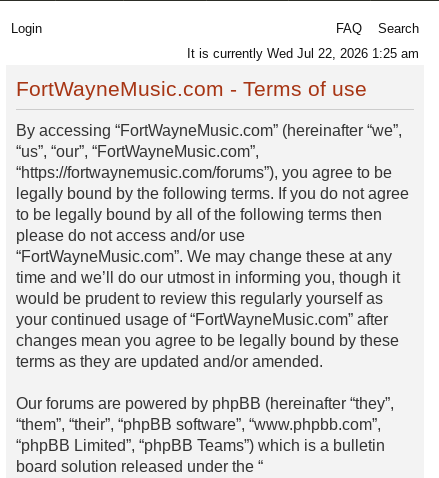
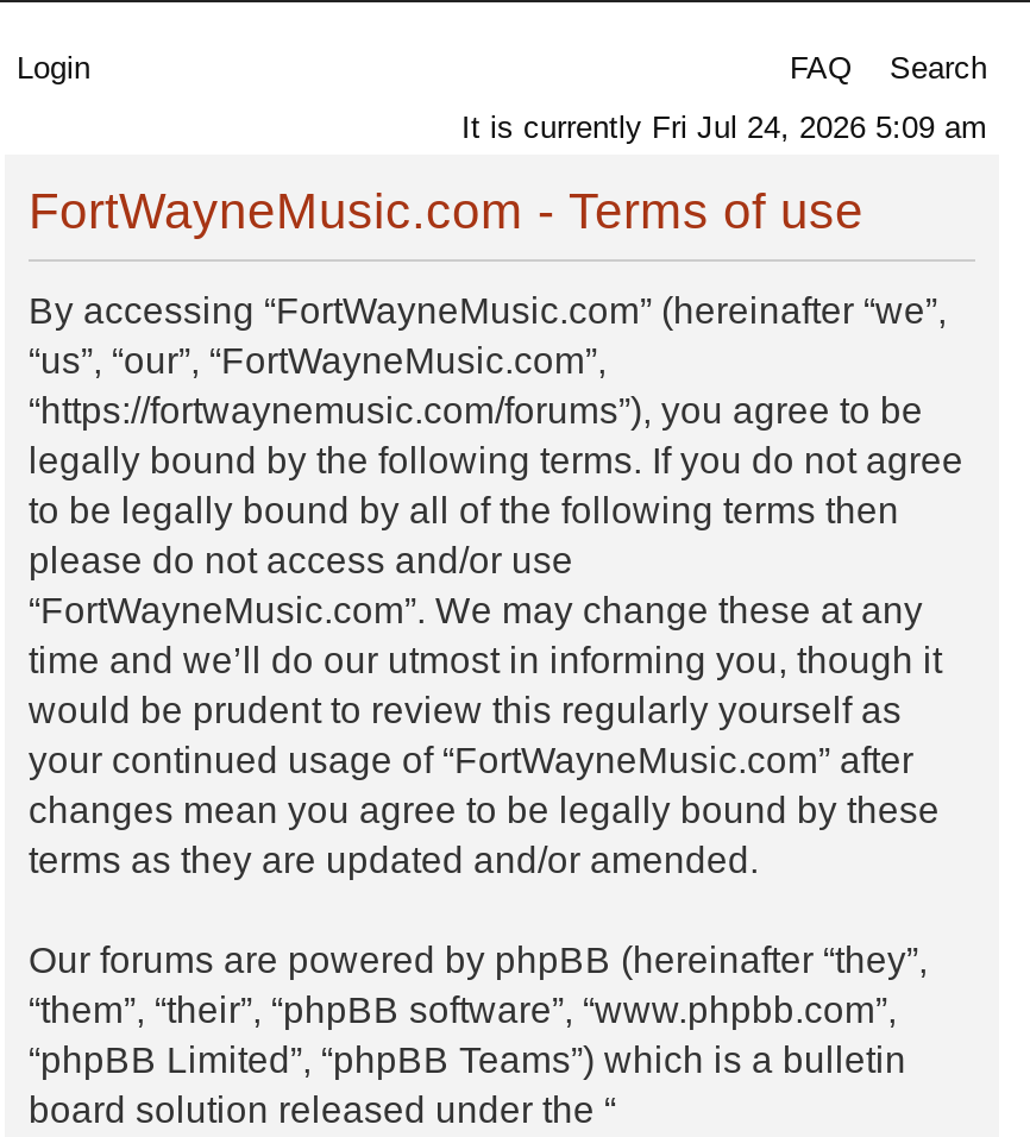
- It is currently Wed Jul 22, 2026 1:25 am
+ It is currently Fri Jul 24, 2026 5:09 am
